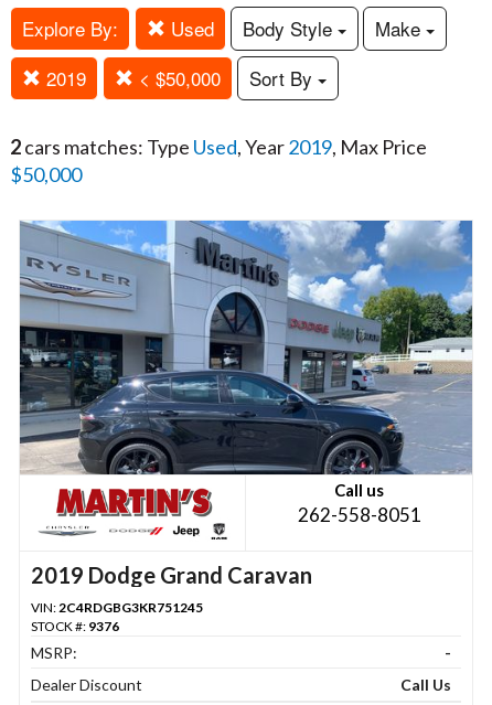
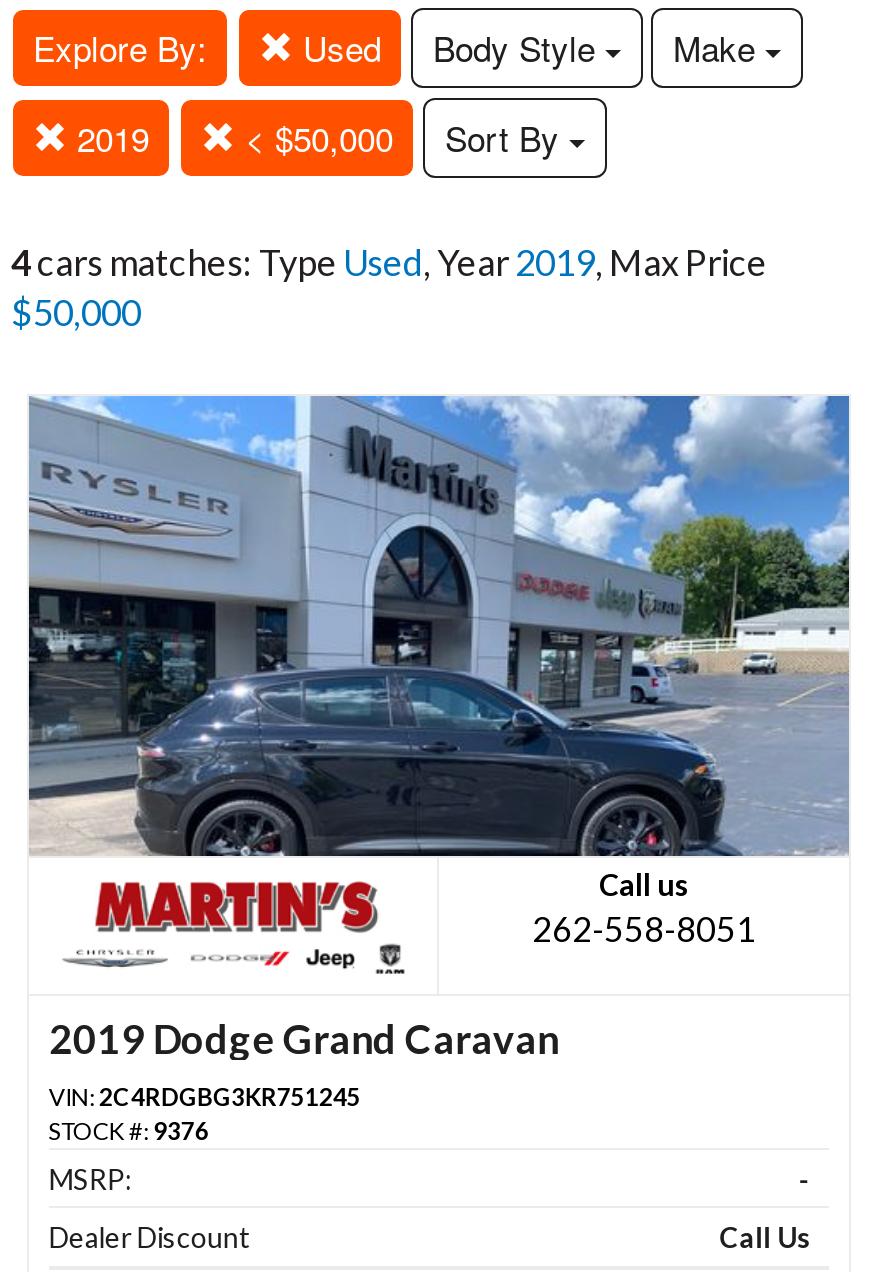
- 2cars matches: Type Used, Year 2019, Max Price
+ 4cars matches: Type Used, Year 2019, Max Price
